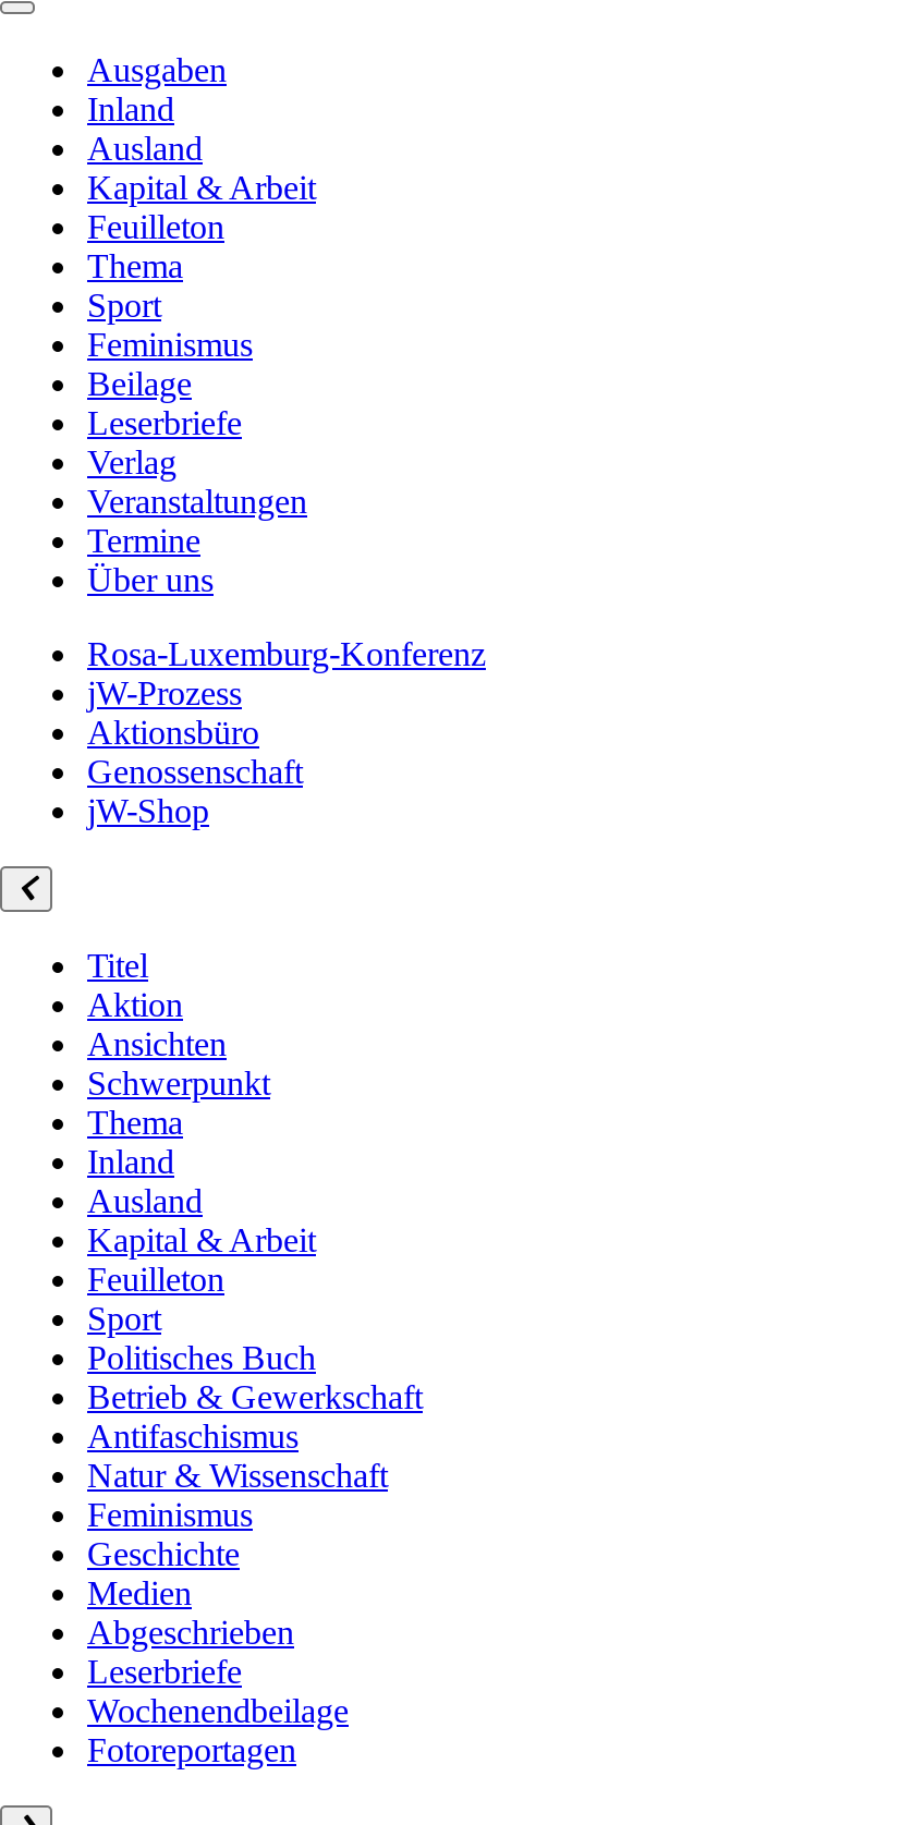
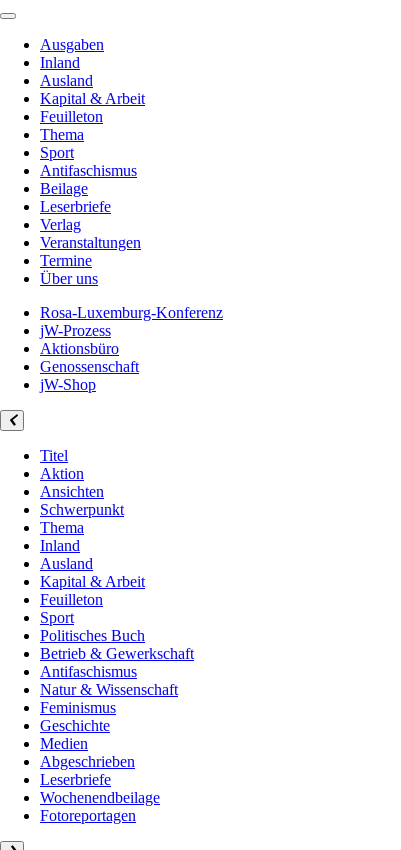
- Feminismus
+ Antifaschismus
